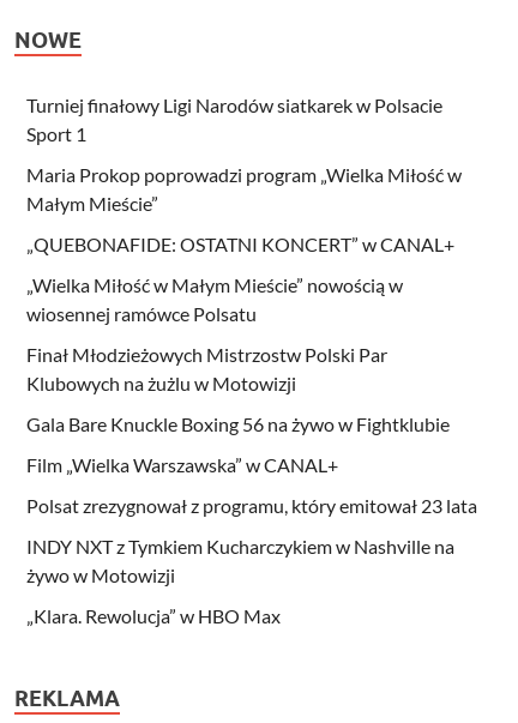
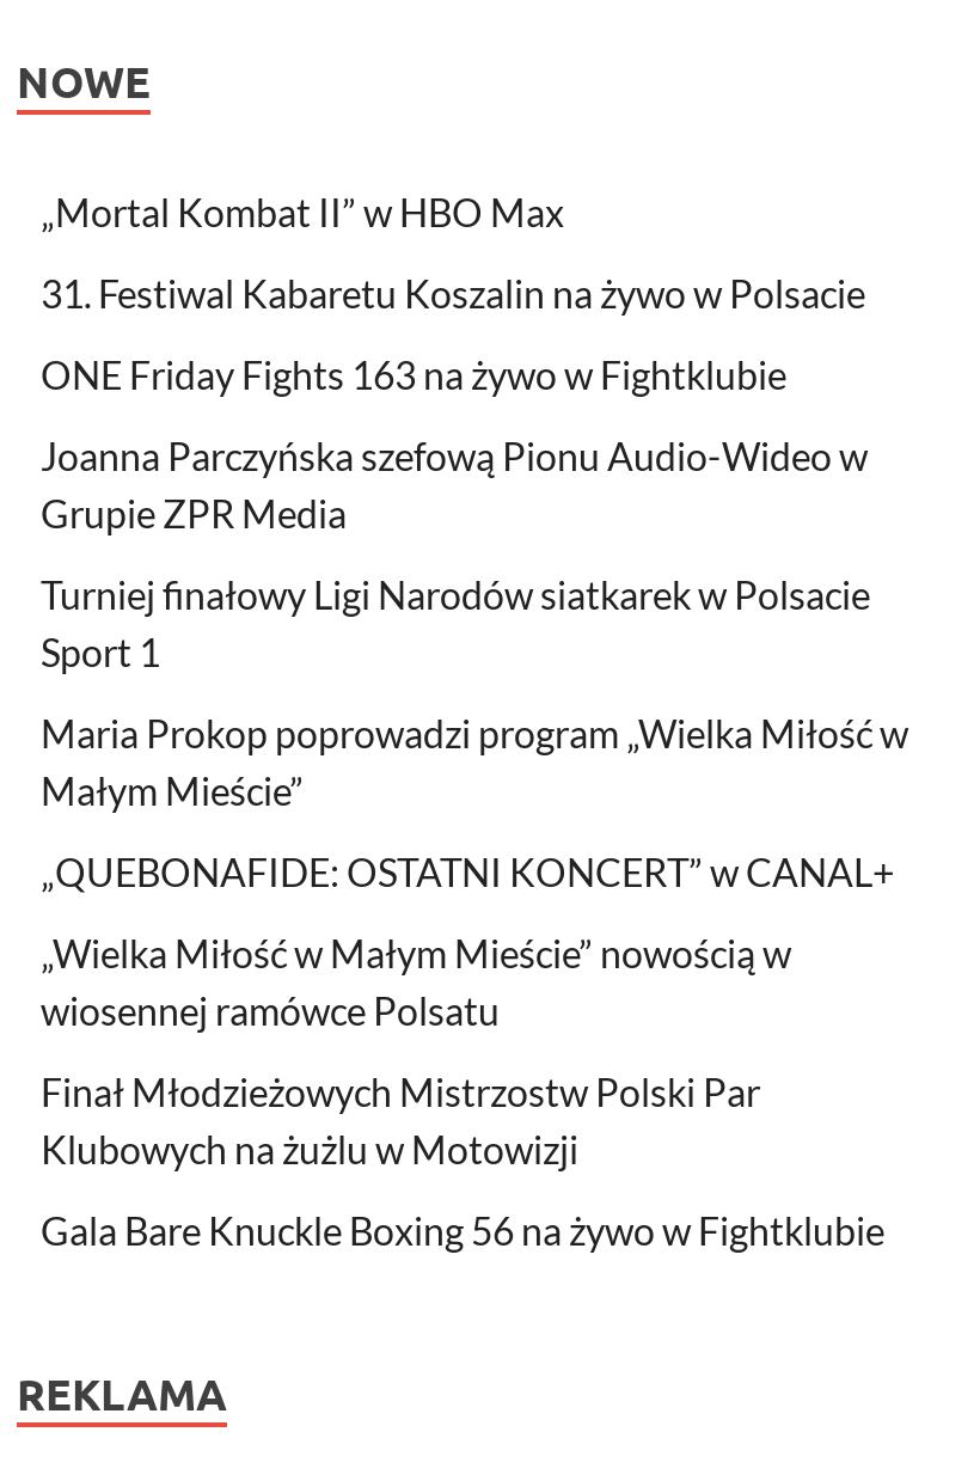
+ „Mortal Kombat II” w HBO Max
+ 31. Festiwal Kabaretu Koszalin na żywo w Polsacie
+ ONE Friday Fights 163 na żywo w Fightklubie
+ Joanna Parczyńska szefową Pionu Audio-Wideo w
+ Grupie ZPR Media

moved down: Turniej finałowy Ligi Narodów siatkarek w Polsacie | Sport 1 | Maria Prokop poprowadzi program „Wielka Miłość w | ... | Klubowych na żużlu w Motowizji | Gala Bare Knuckle Boxing 56 na żywo w Fightklubie

- Film „Wielka Warszawska” w CANAL+
- Polsat zrezygnował z programu, który emitował 23 lata
- INDY NXT z Tymkiem Kucharczykiem w Nashville na
- żywo w Motowizji
- „Klara. Rewolucja” w HBO Max
